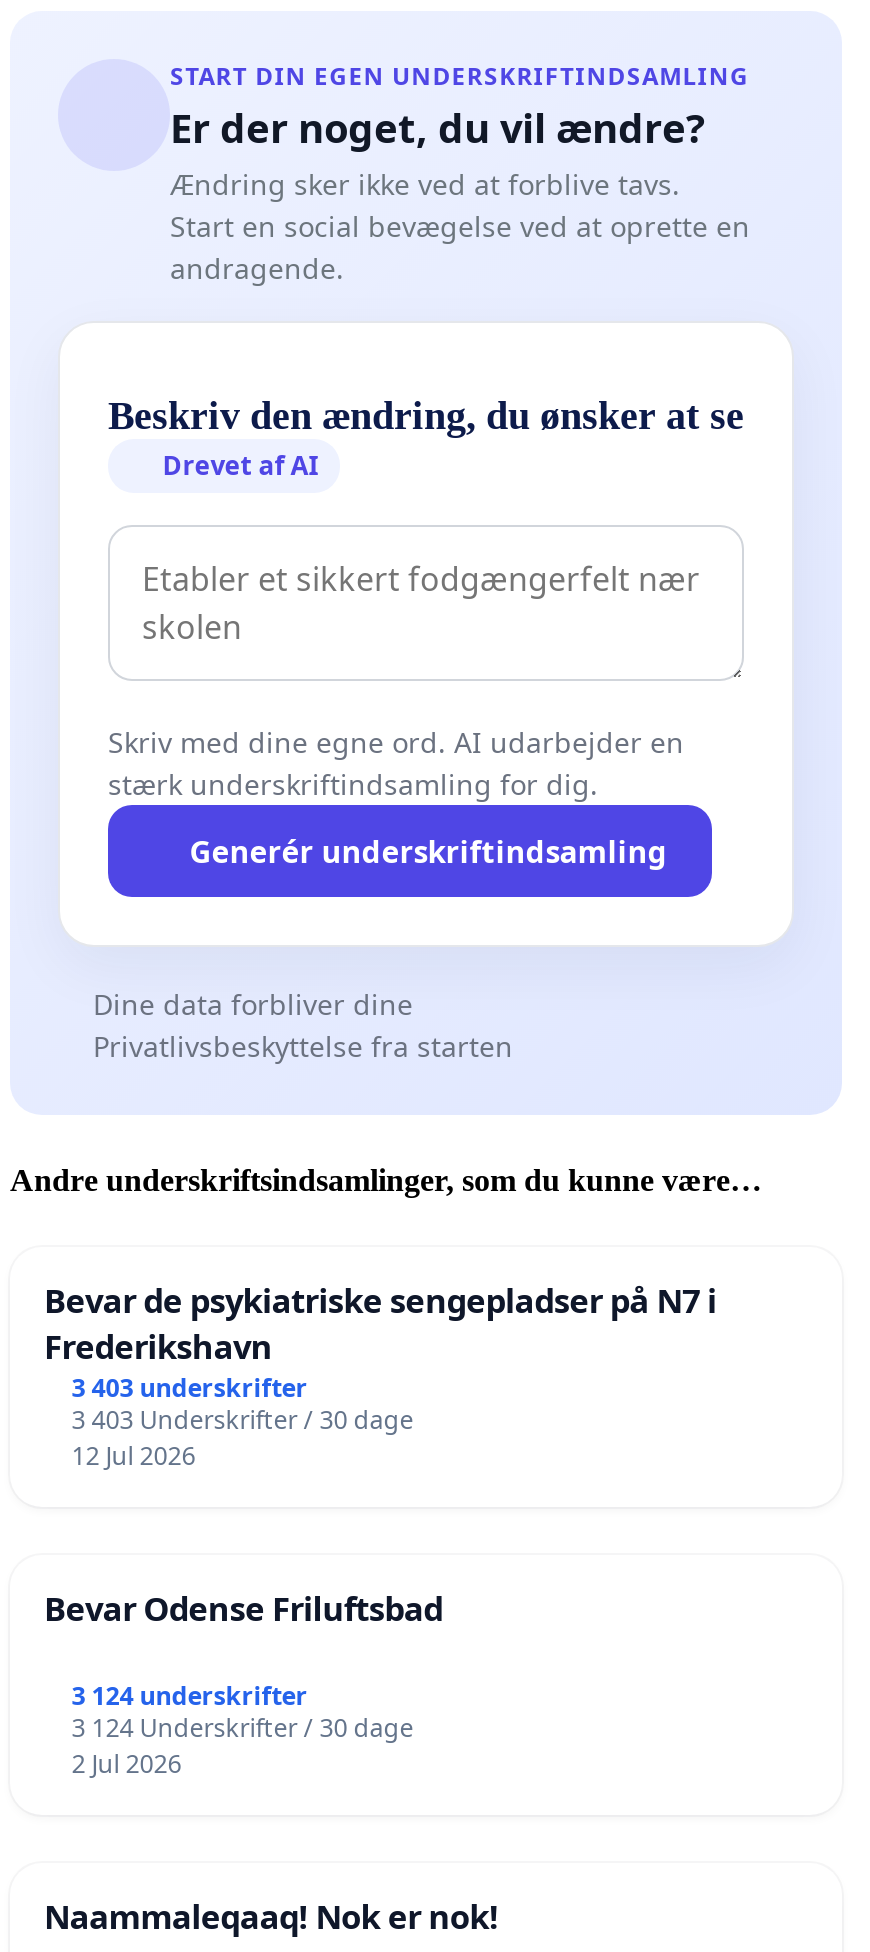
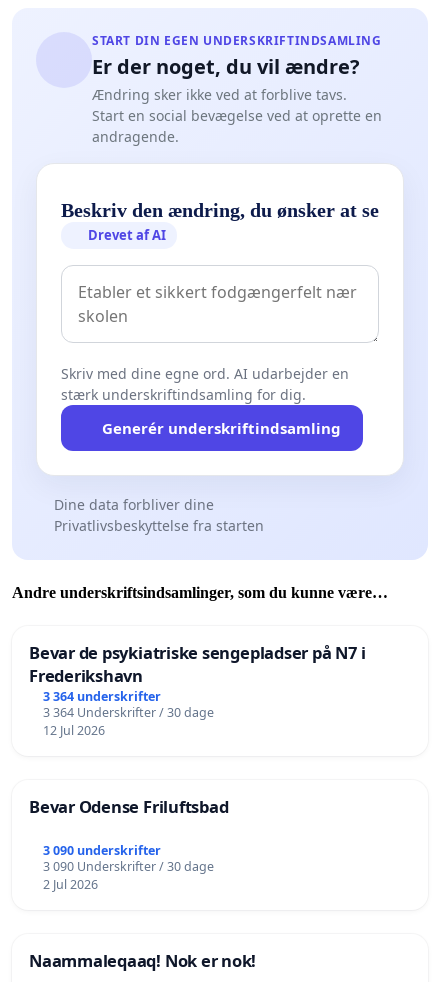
- 3 403 underskrifter
+ 3 364 underskrifter

- 3 403 Underskrifter / 30 dage
+ 3 364 Underskrifter / 30 dage

- 3 124 underskrifter
+ 3 090 underskrifter

- 3 124 Underskrifter / 30 dage
+ 3 090 Underskrifter / 30 dage
